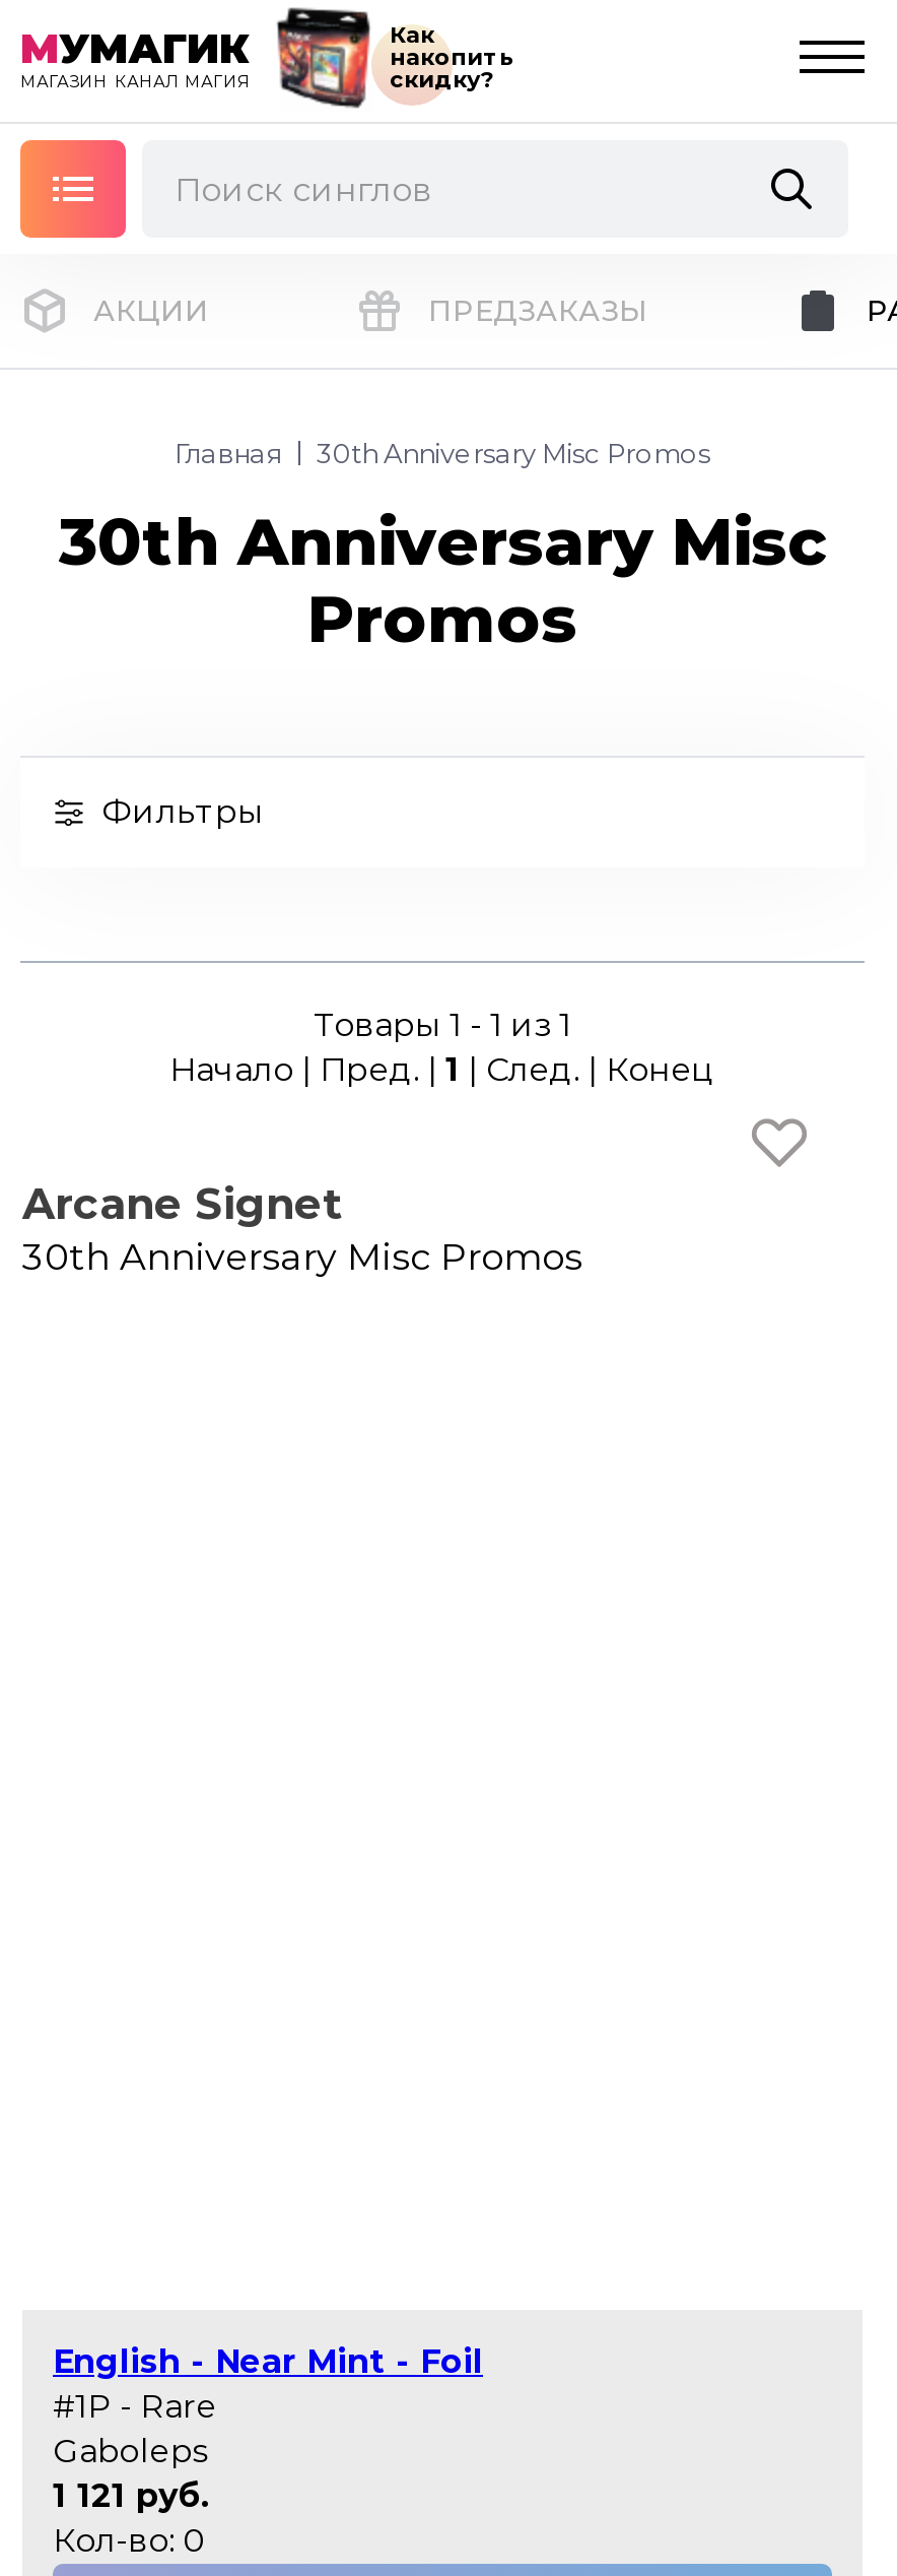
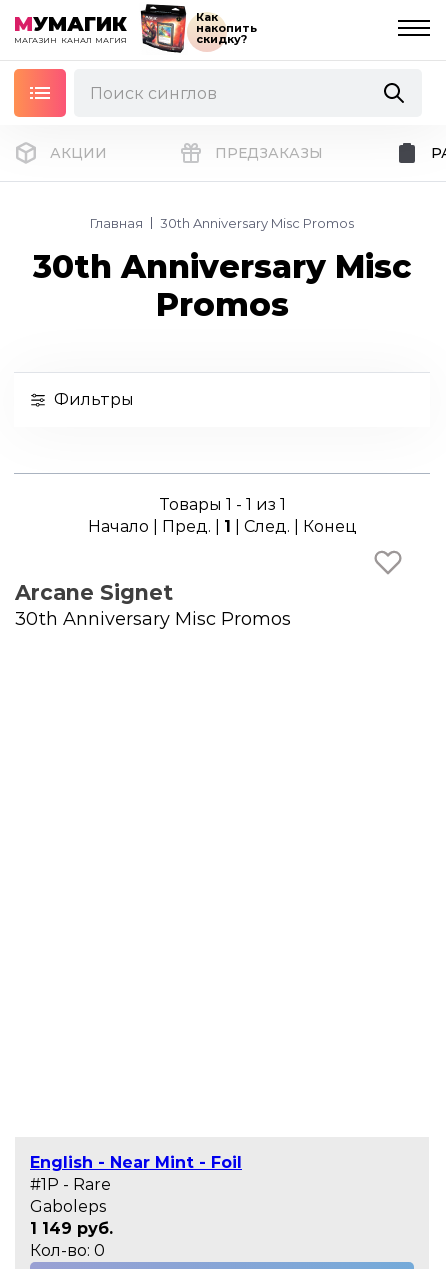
- 1 121 руб.
+ 1 149 руб.
